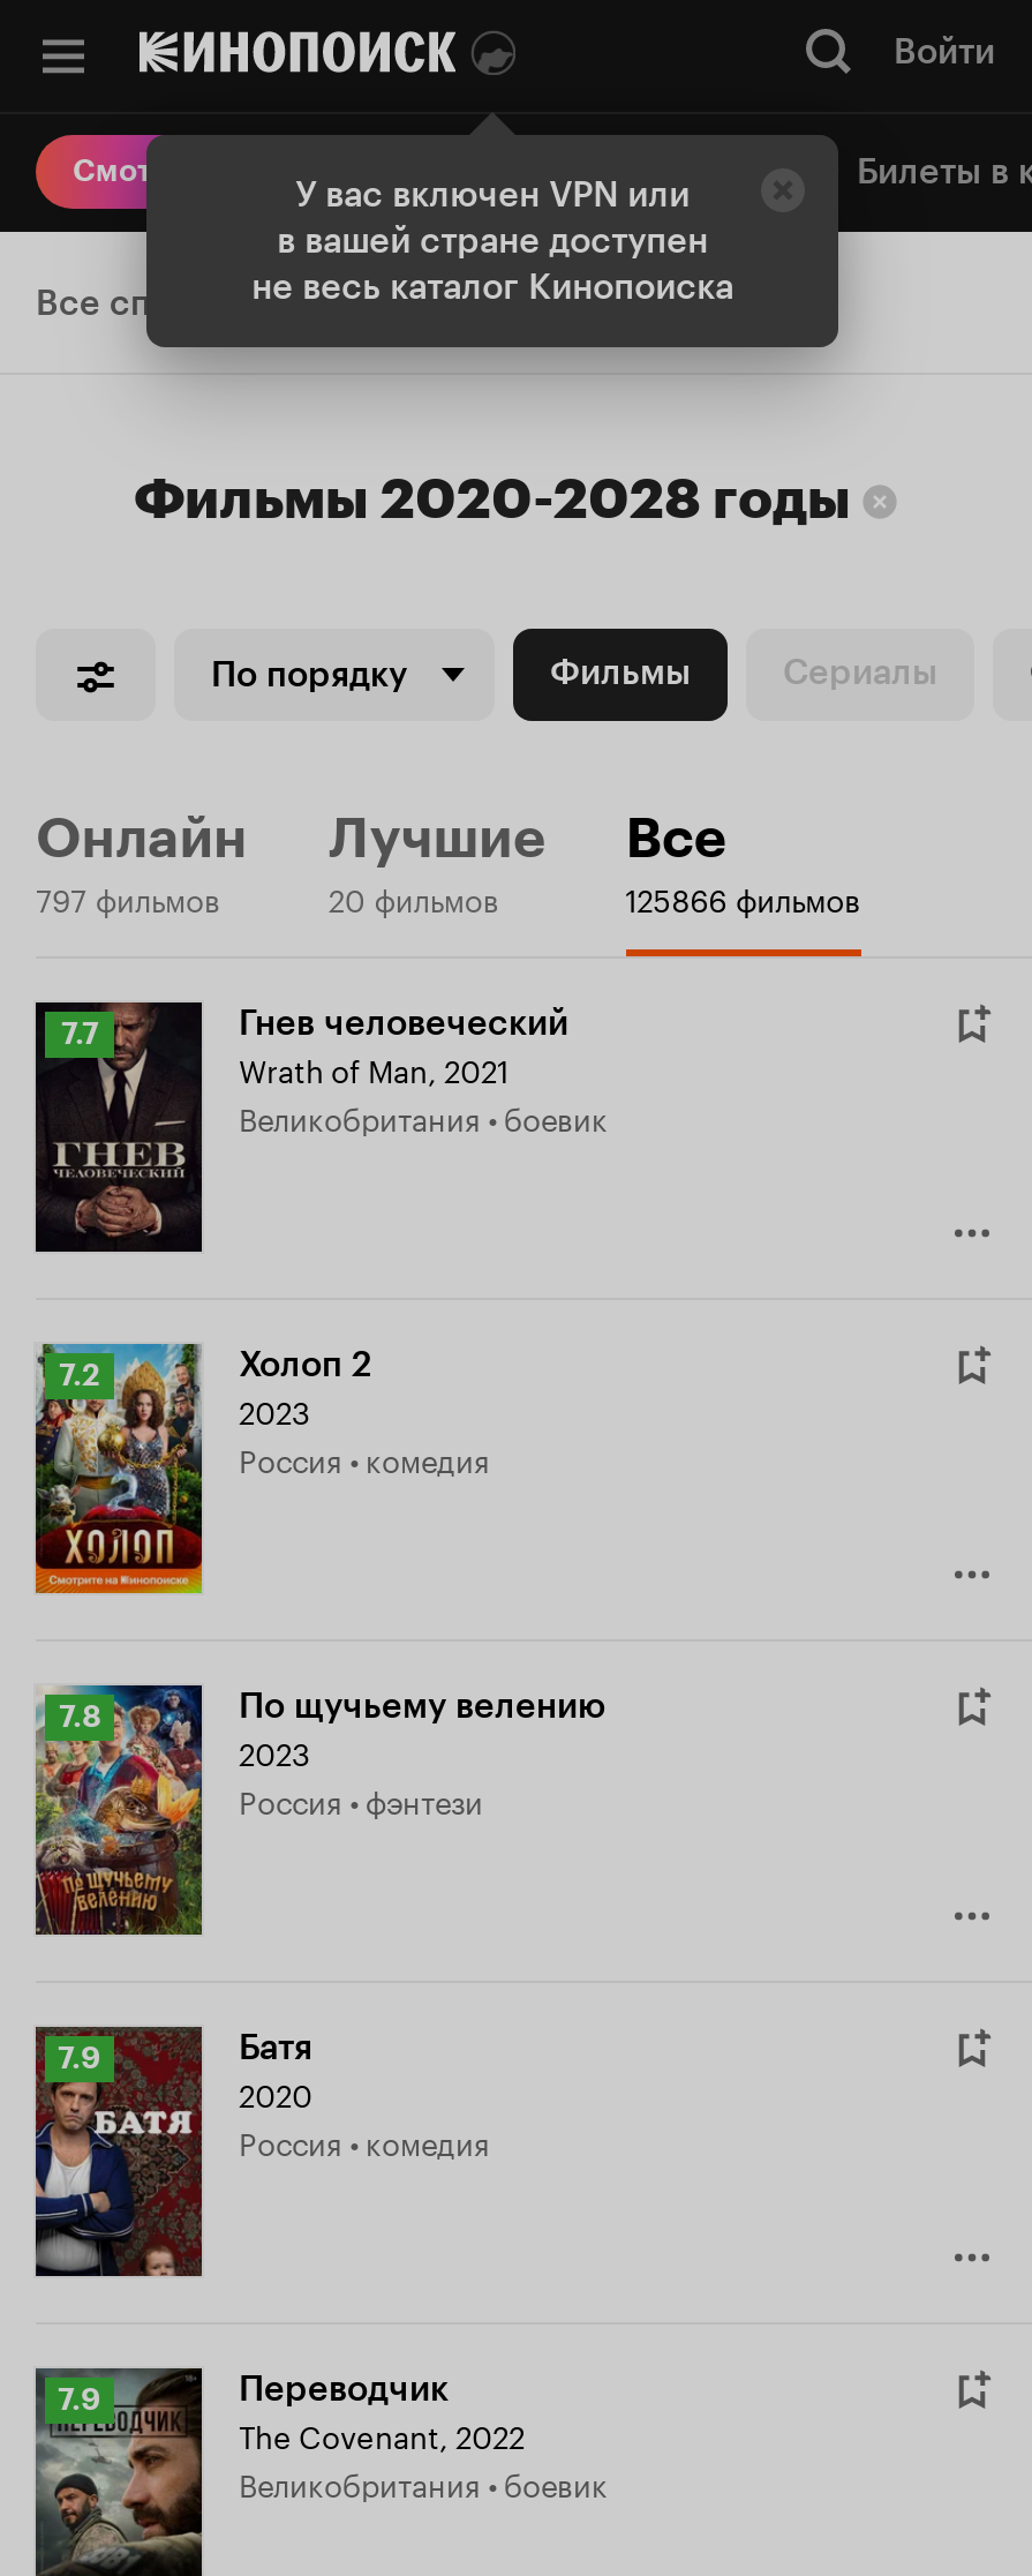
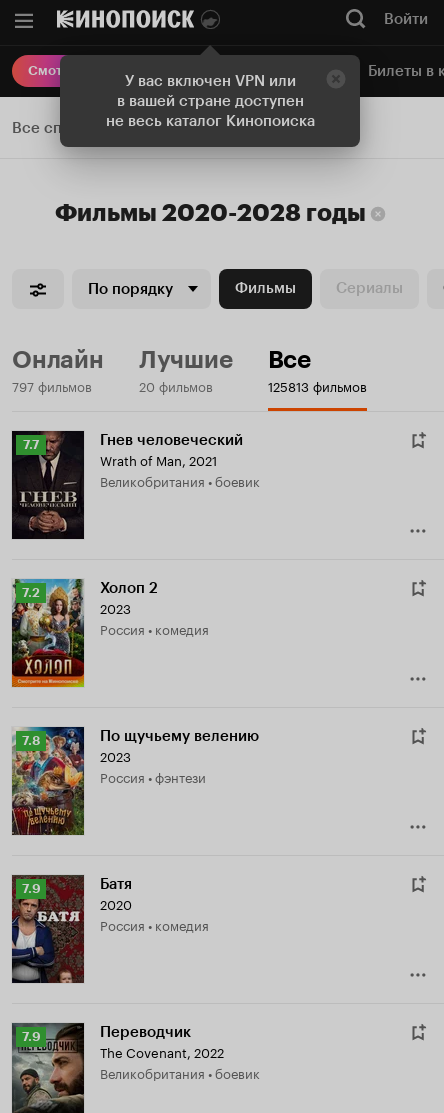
- 125866 фильмов
+ 125813 фильмов
